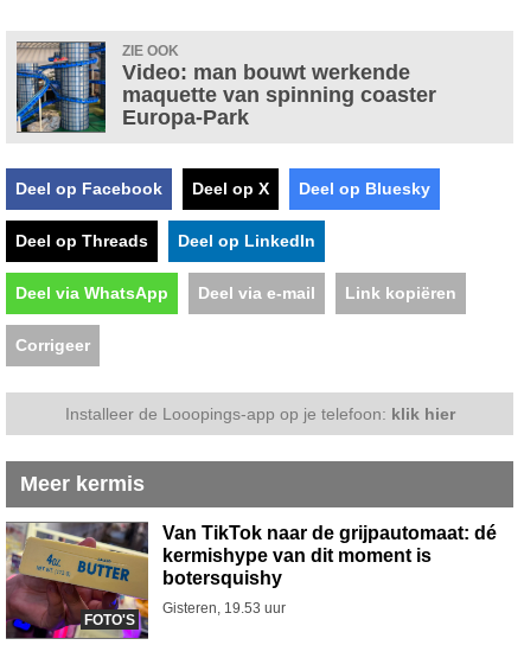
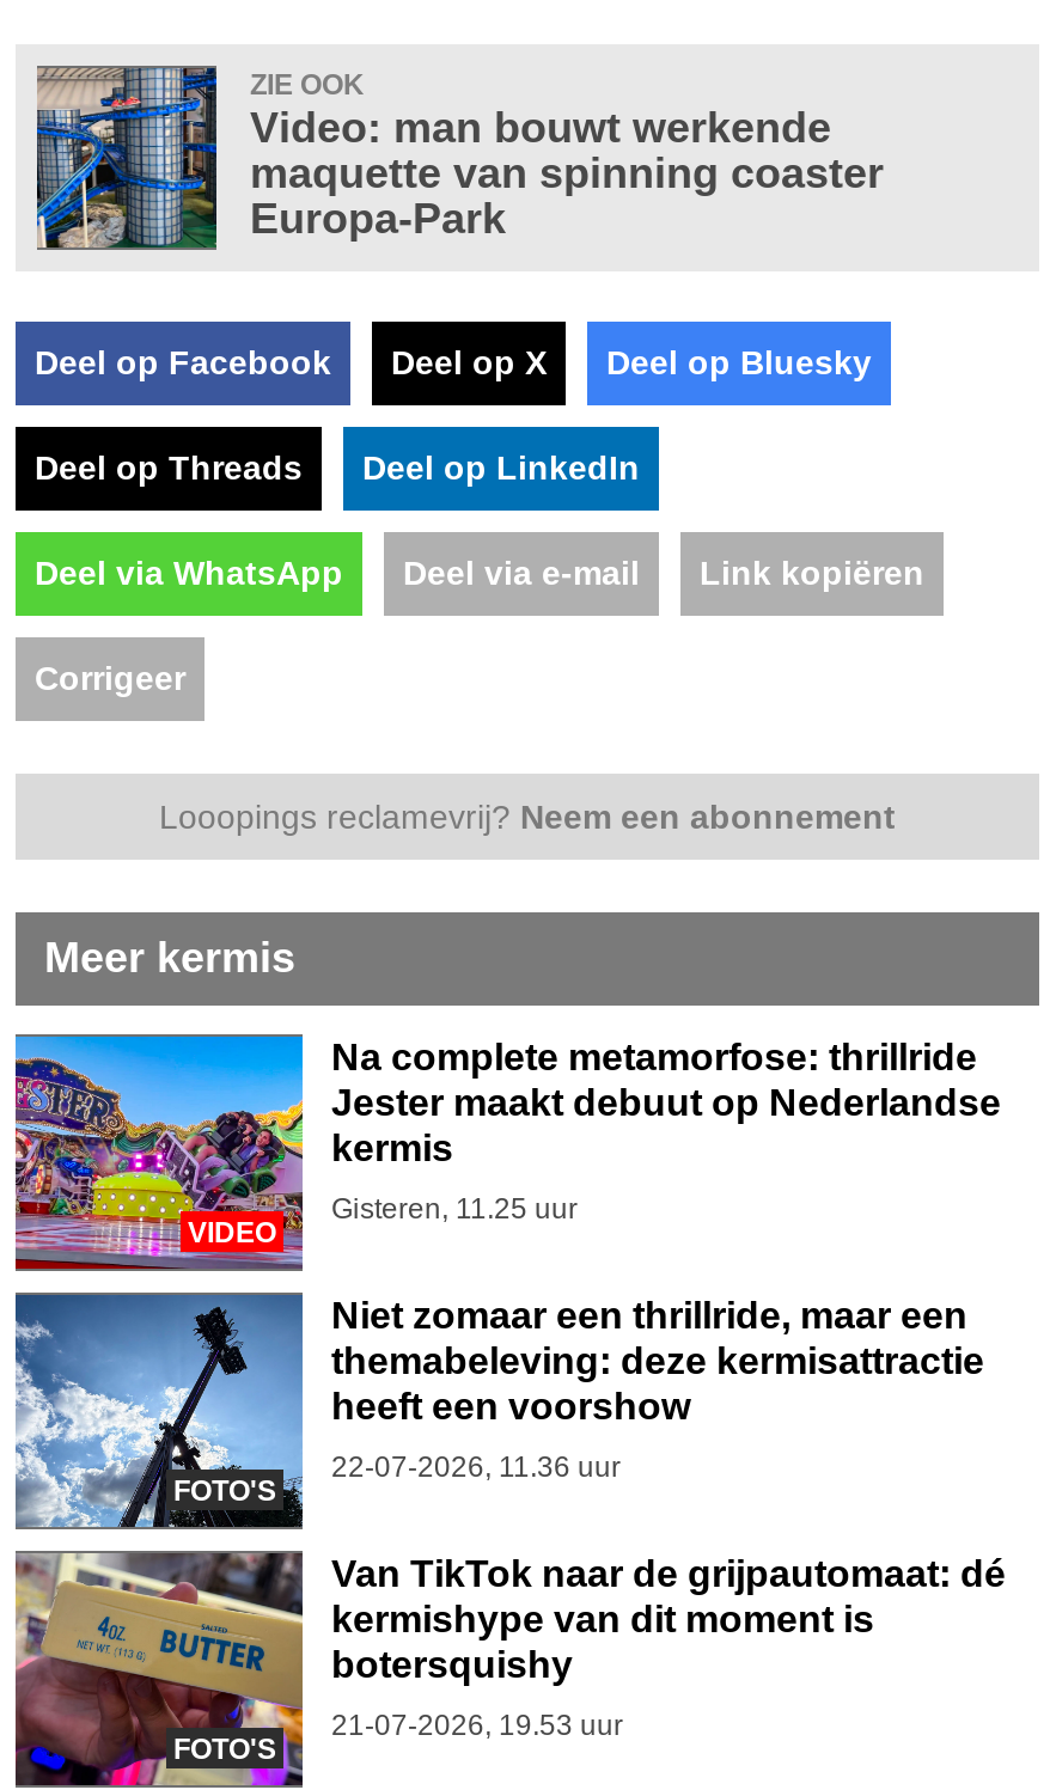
- Installeer de Looopings-app op je telefoon: klik hier
+ Looopings reclamevrij? Neem een abonnement

+ [image]
+ VIDEO

+ [image]
+ FOTO'S

+ Na complete metamorfose: thrillride
+ Jester maakt debuut op Nederlandse
+ kermis
+ Gisteren, 11.25 uur

+ Niet zomaar een thrillride, maar een
+ themabeleving: deze kermisattractie
+ heeft een voorshow
+ 22-07-2026, 11.36 uur

- Gisteren, 19.53 uur
+ 21-07-2026, 19.53 uur
